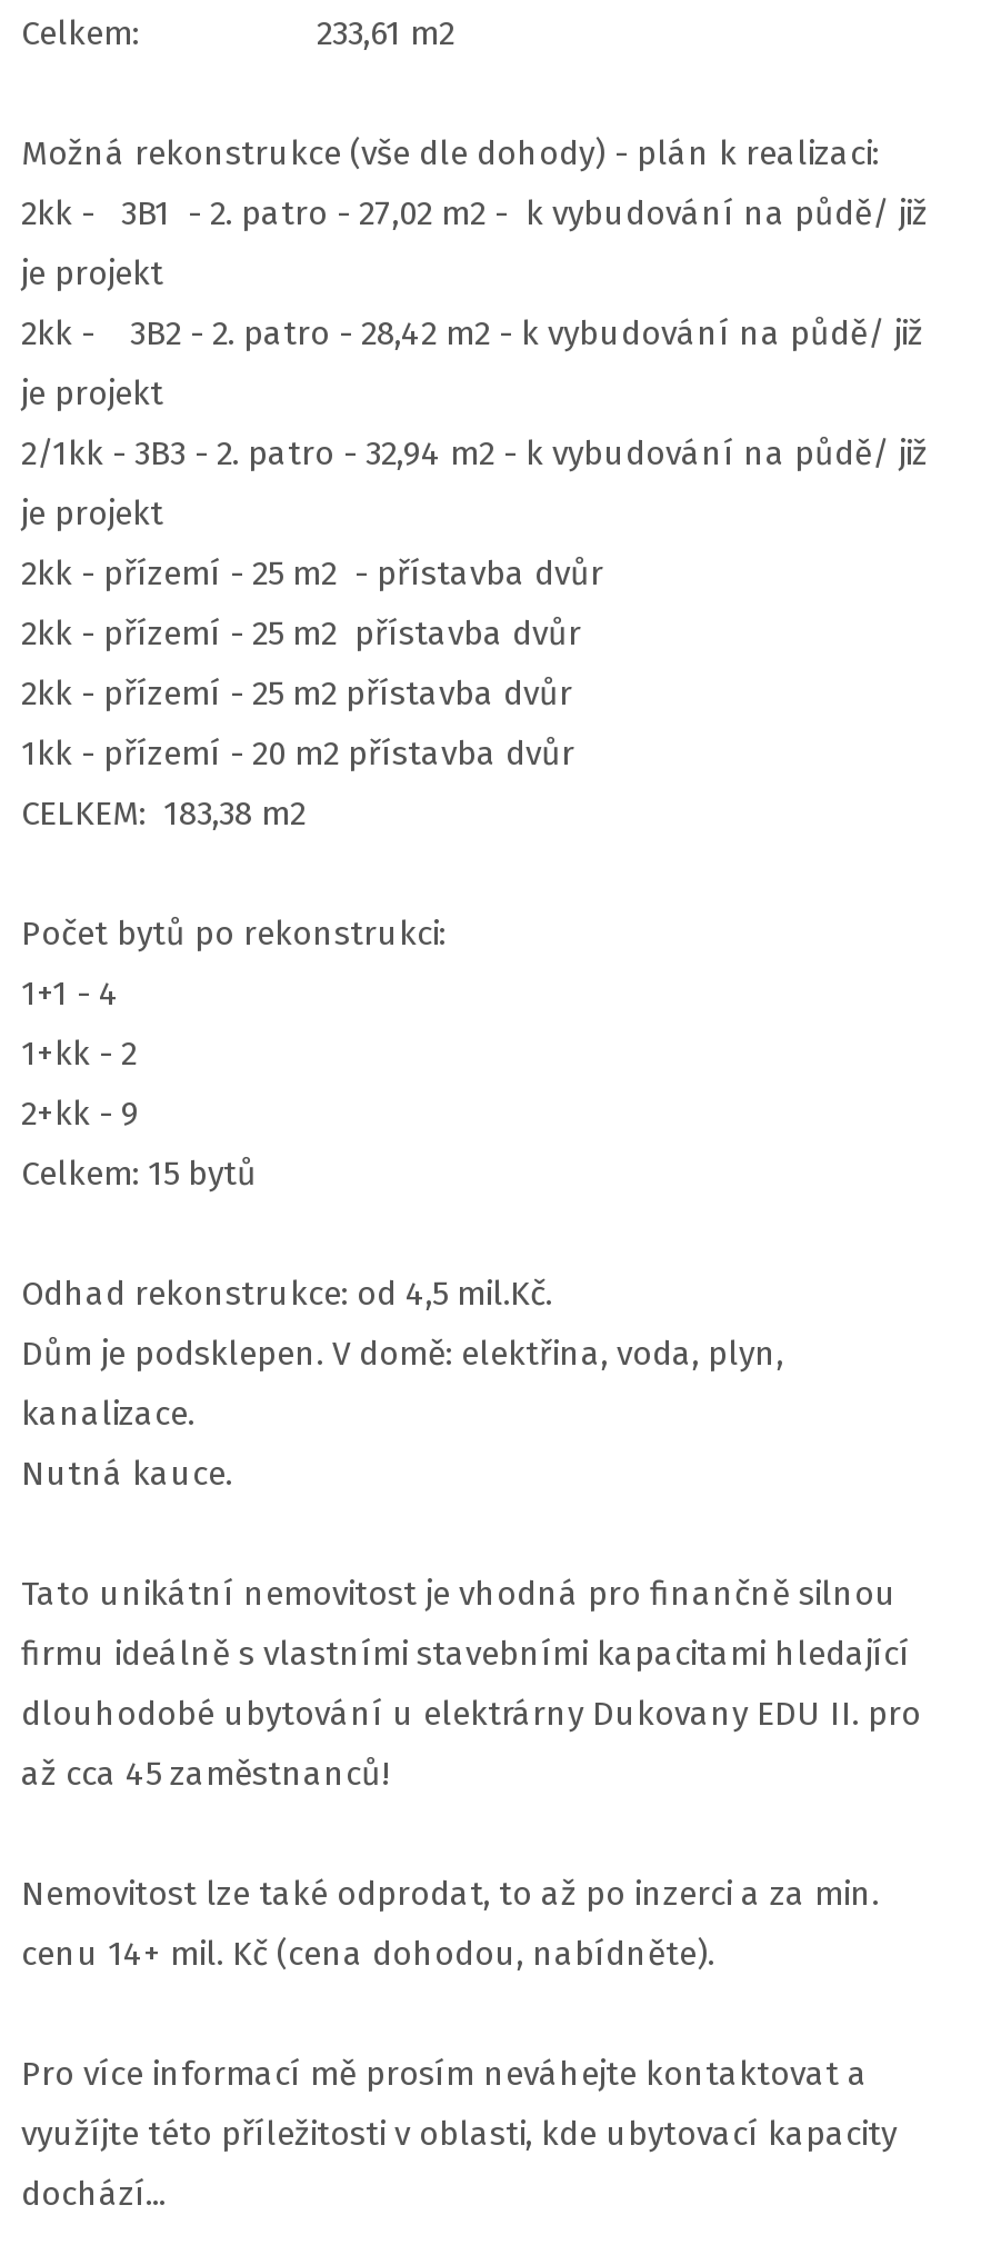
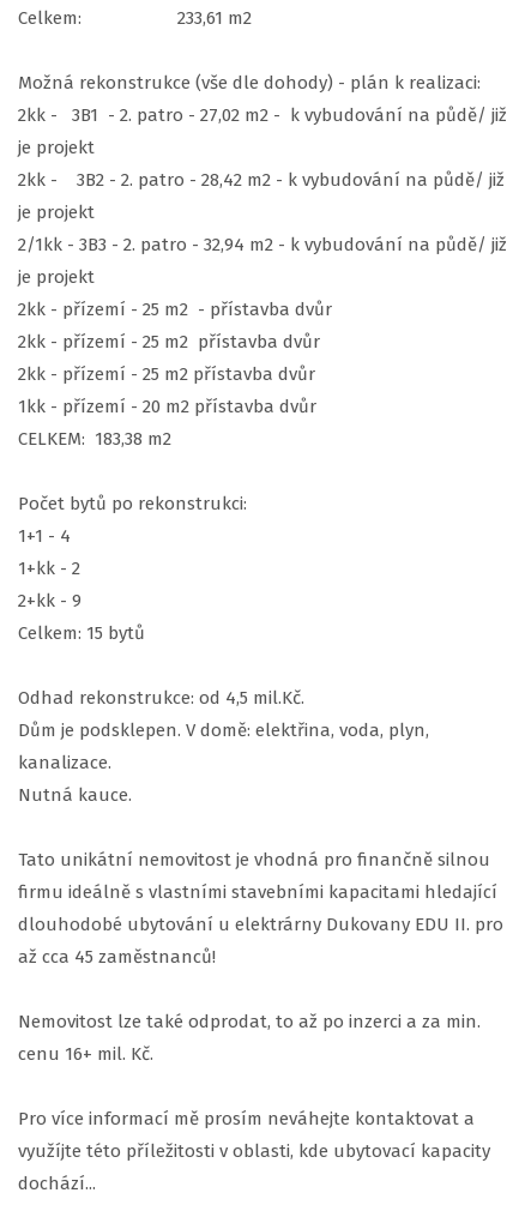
- cenu 14+ mil. Kč (cena dohodou, nabídněte).
+ cenu 16+ mil. Kč.
